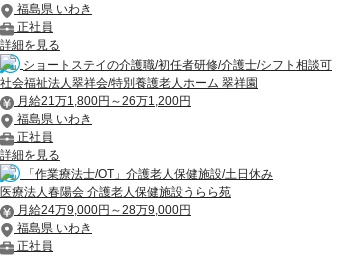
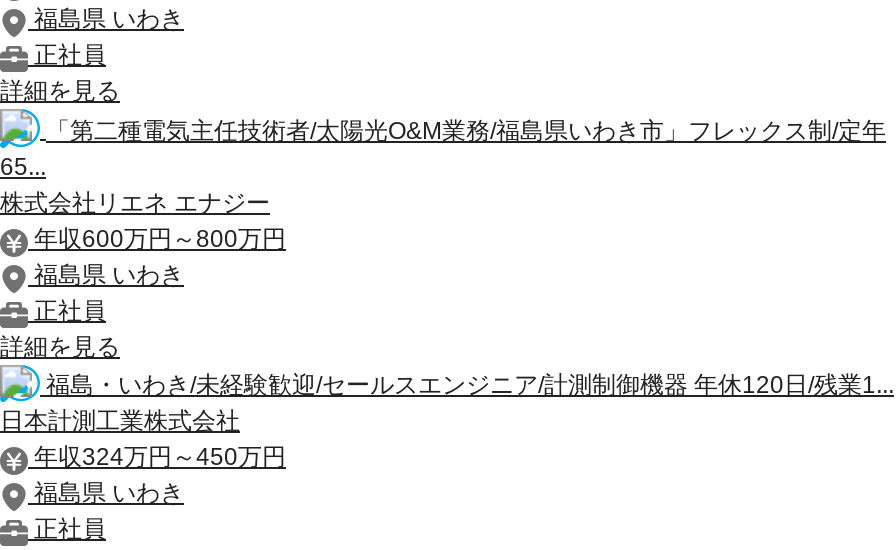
- ショートステイの介護職/初任者研修/介護士/シフト相談可
- 社会福祉法人翠祥会/特別養護老人ホーム 翠祥園
- 月給21万1,800円～26万1,200円
+ 「第二種電気主任技術者/太陽光O&M業務/福島県いわき市」フレックス制/定年
+ 65...
+ 株式会社リエネ エナジー
+ 年収600万円～800万円

- 「作業療法士/OT」介護老人保健施設/土日休み
- 医療法人春陽会 介護老人保健施設うらら苑
- 月給24万9,000円～28万9,000円
+ 福島・いわき/未経験歓迎/セールスエンジニア/計測制御機器 年休120日/残業1...
+ 日本計測工業株式会社
+ 年収324万円～450万円
